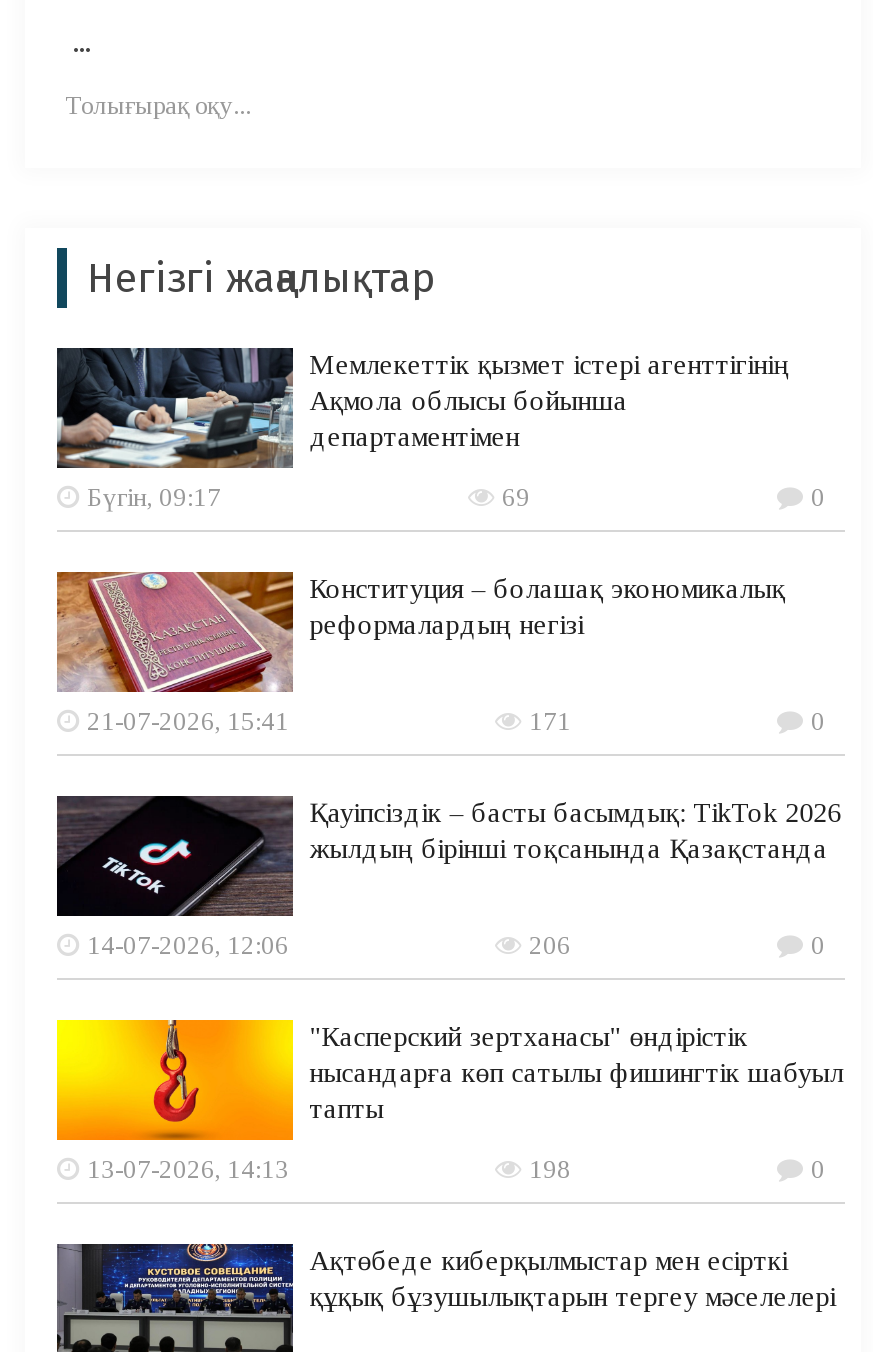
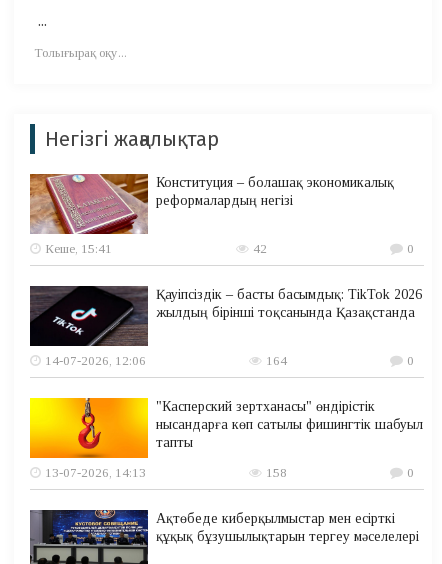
- [image]
- Мемлекеттік қызмет істері агенттігінің
- Ақмола облысы бойынша
- департаментімен
- Бүгін, 09:17
- 69
- 0

- 21-07-2026, 15:41
- 171
+ Кеше, 15:41
+ 42

- 206
+ 164

- 198
+ 158
